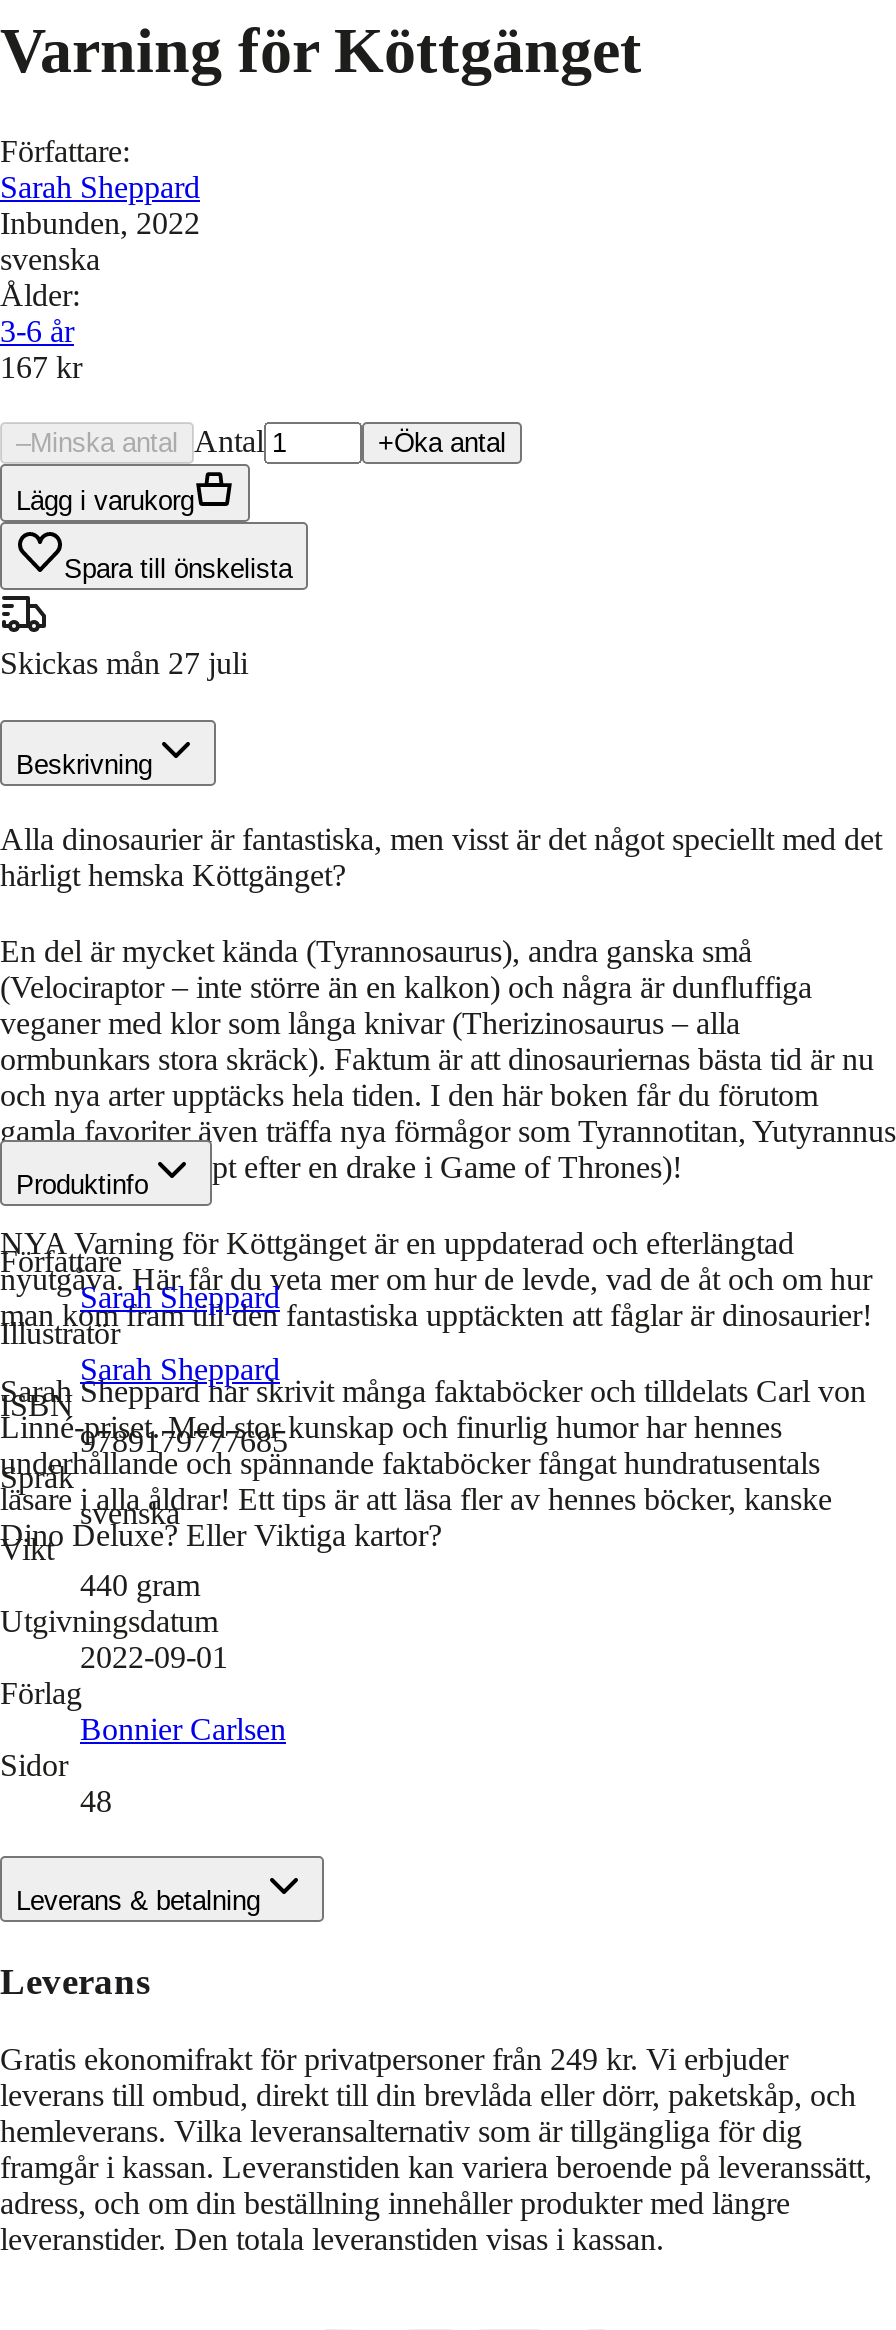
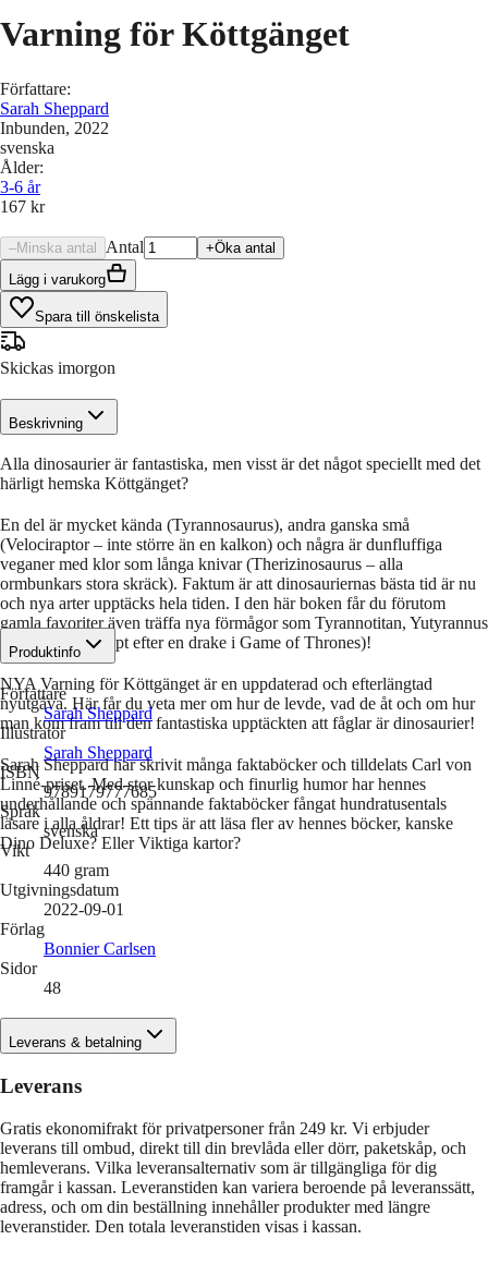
- Skickas mån 27 juli
+ Skickas imorgon
